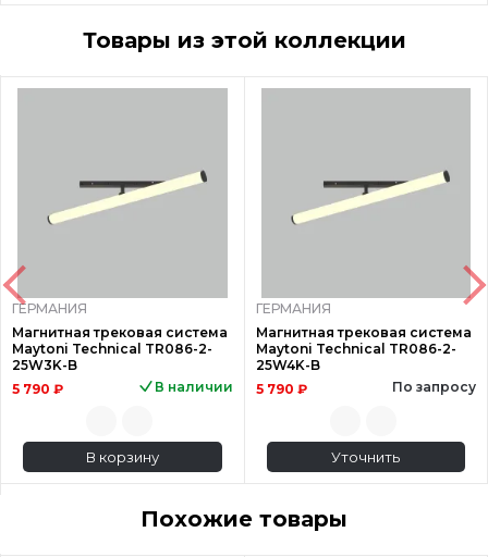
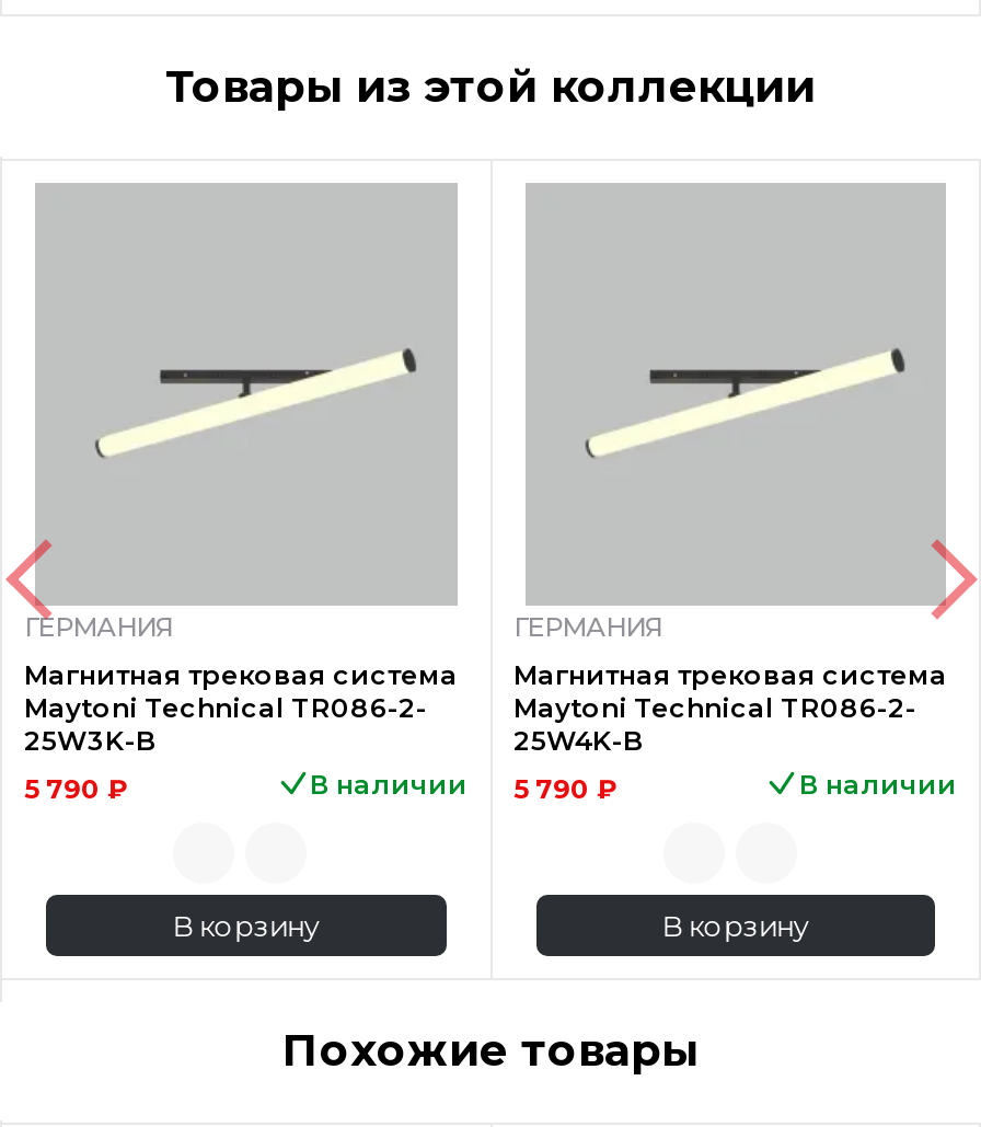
- По запросу
+ В наличии

- Уточнить
+ В корзину
